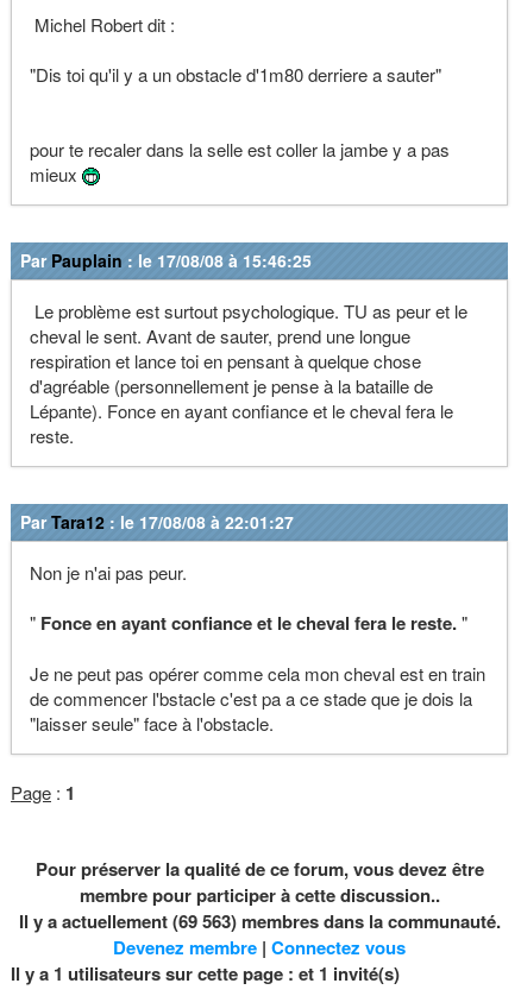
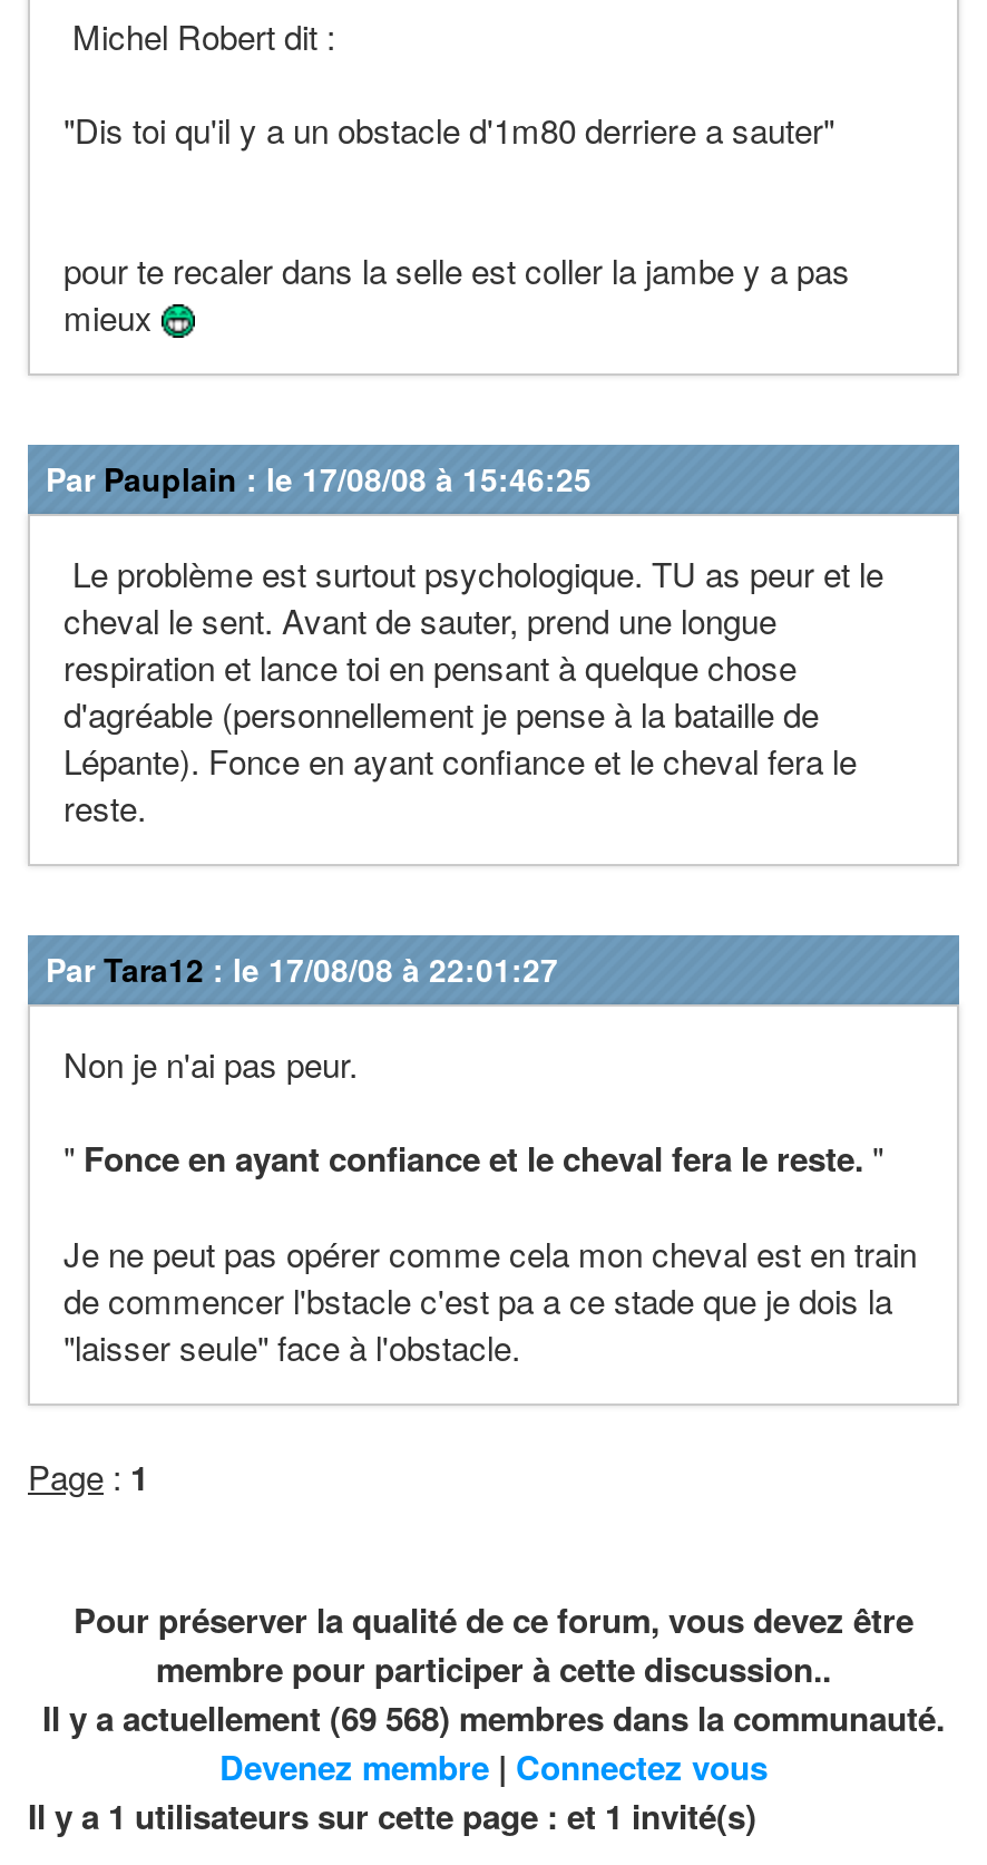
- Il y a actuellement (69 563) membres dans la communauté.
+ Il y a actuellement (69 568) membres dans la communauté.
